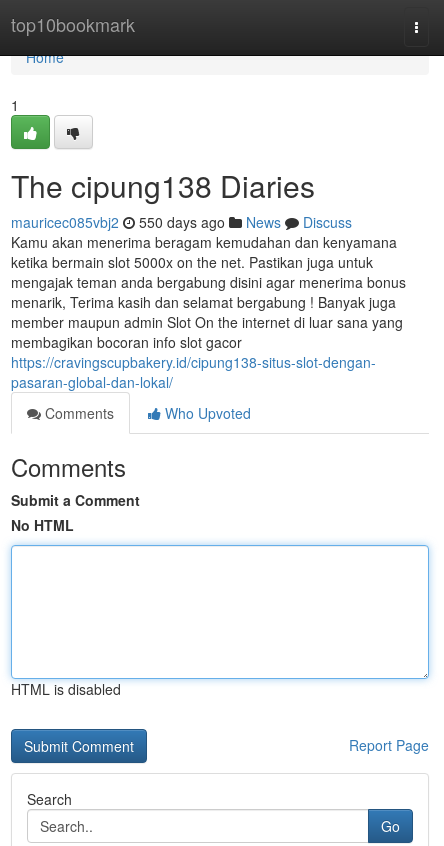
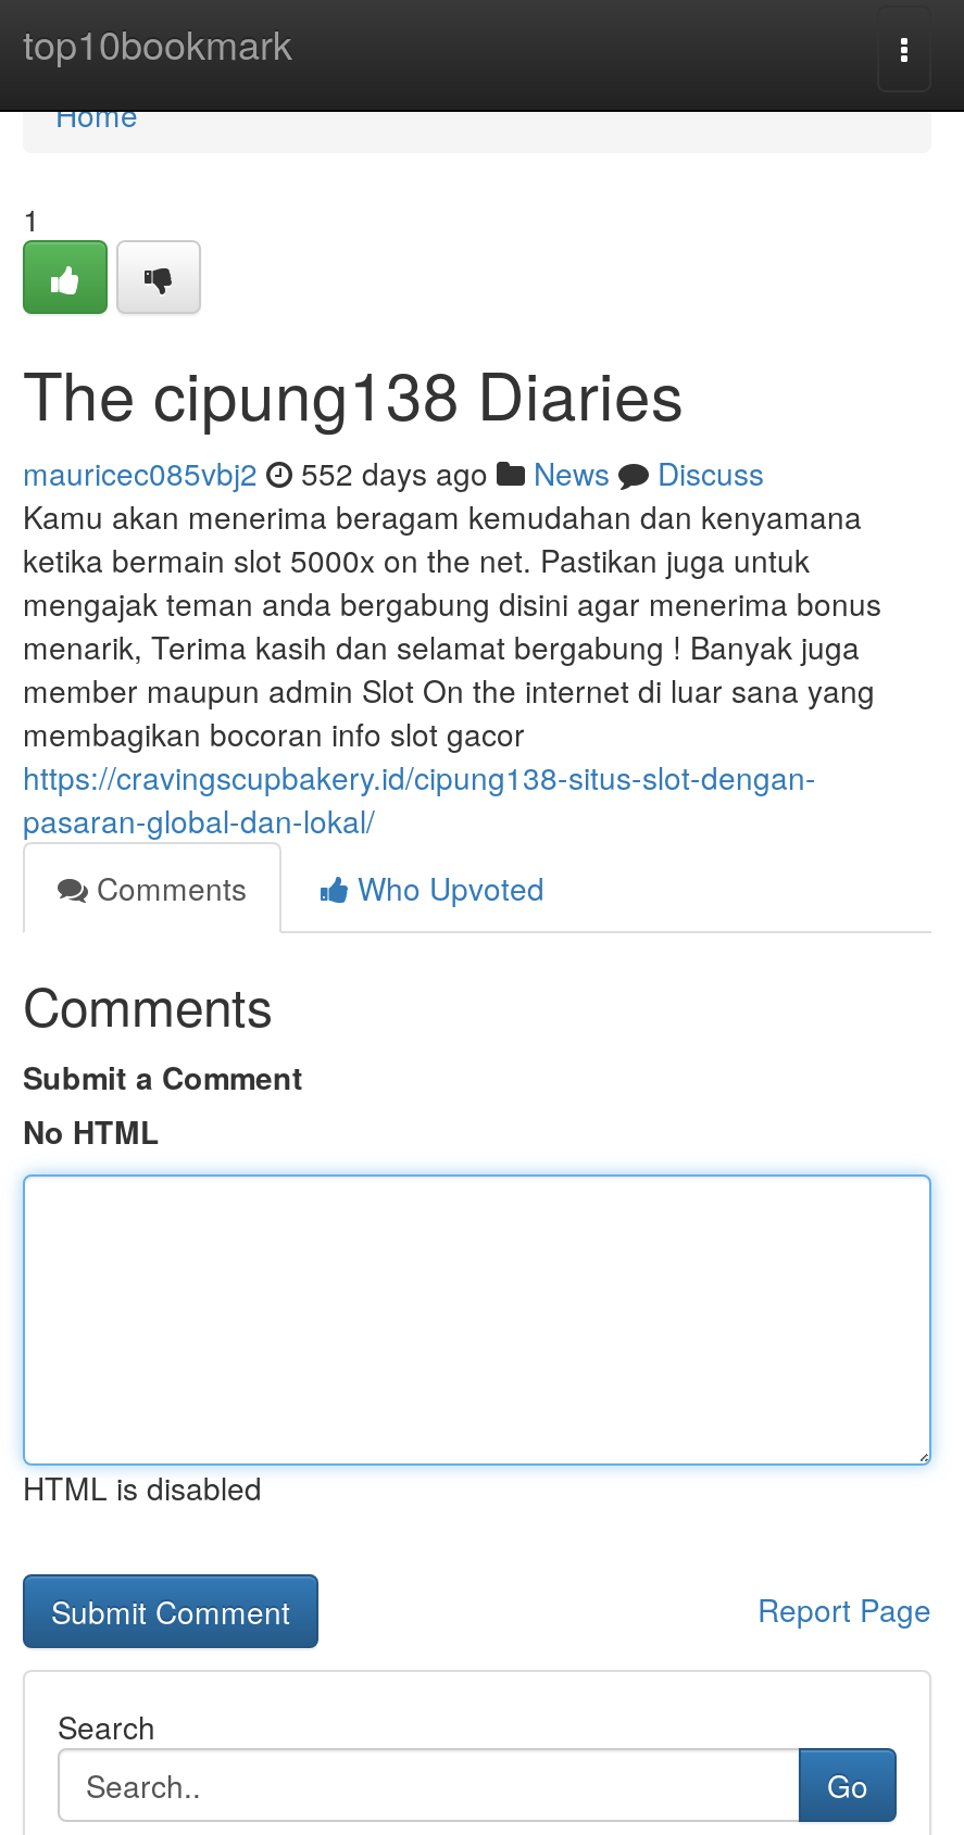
- mauricec085vbj2 550 days ago News Discuss
+ mauricec085vbj2 552 days ago News Discuss
